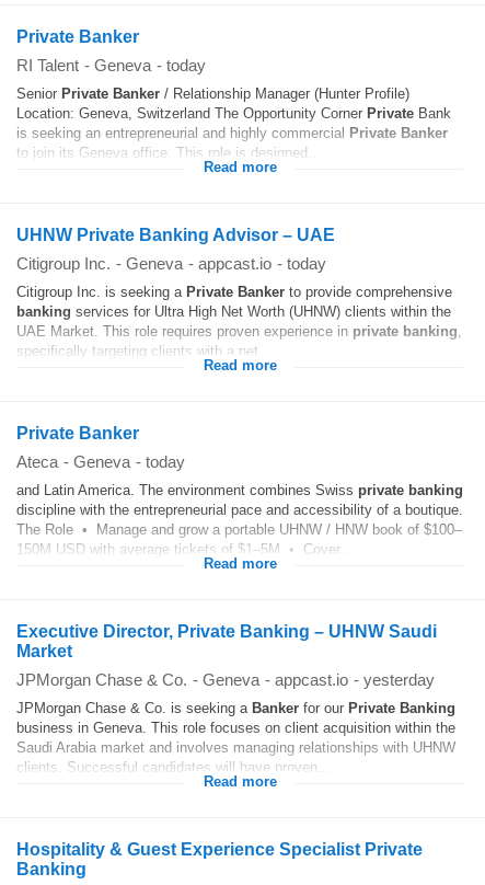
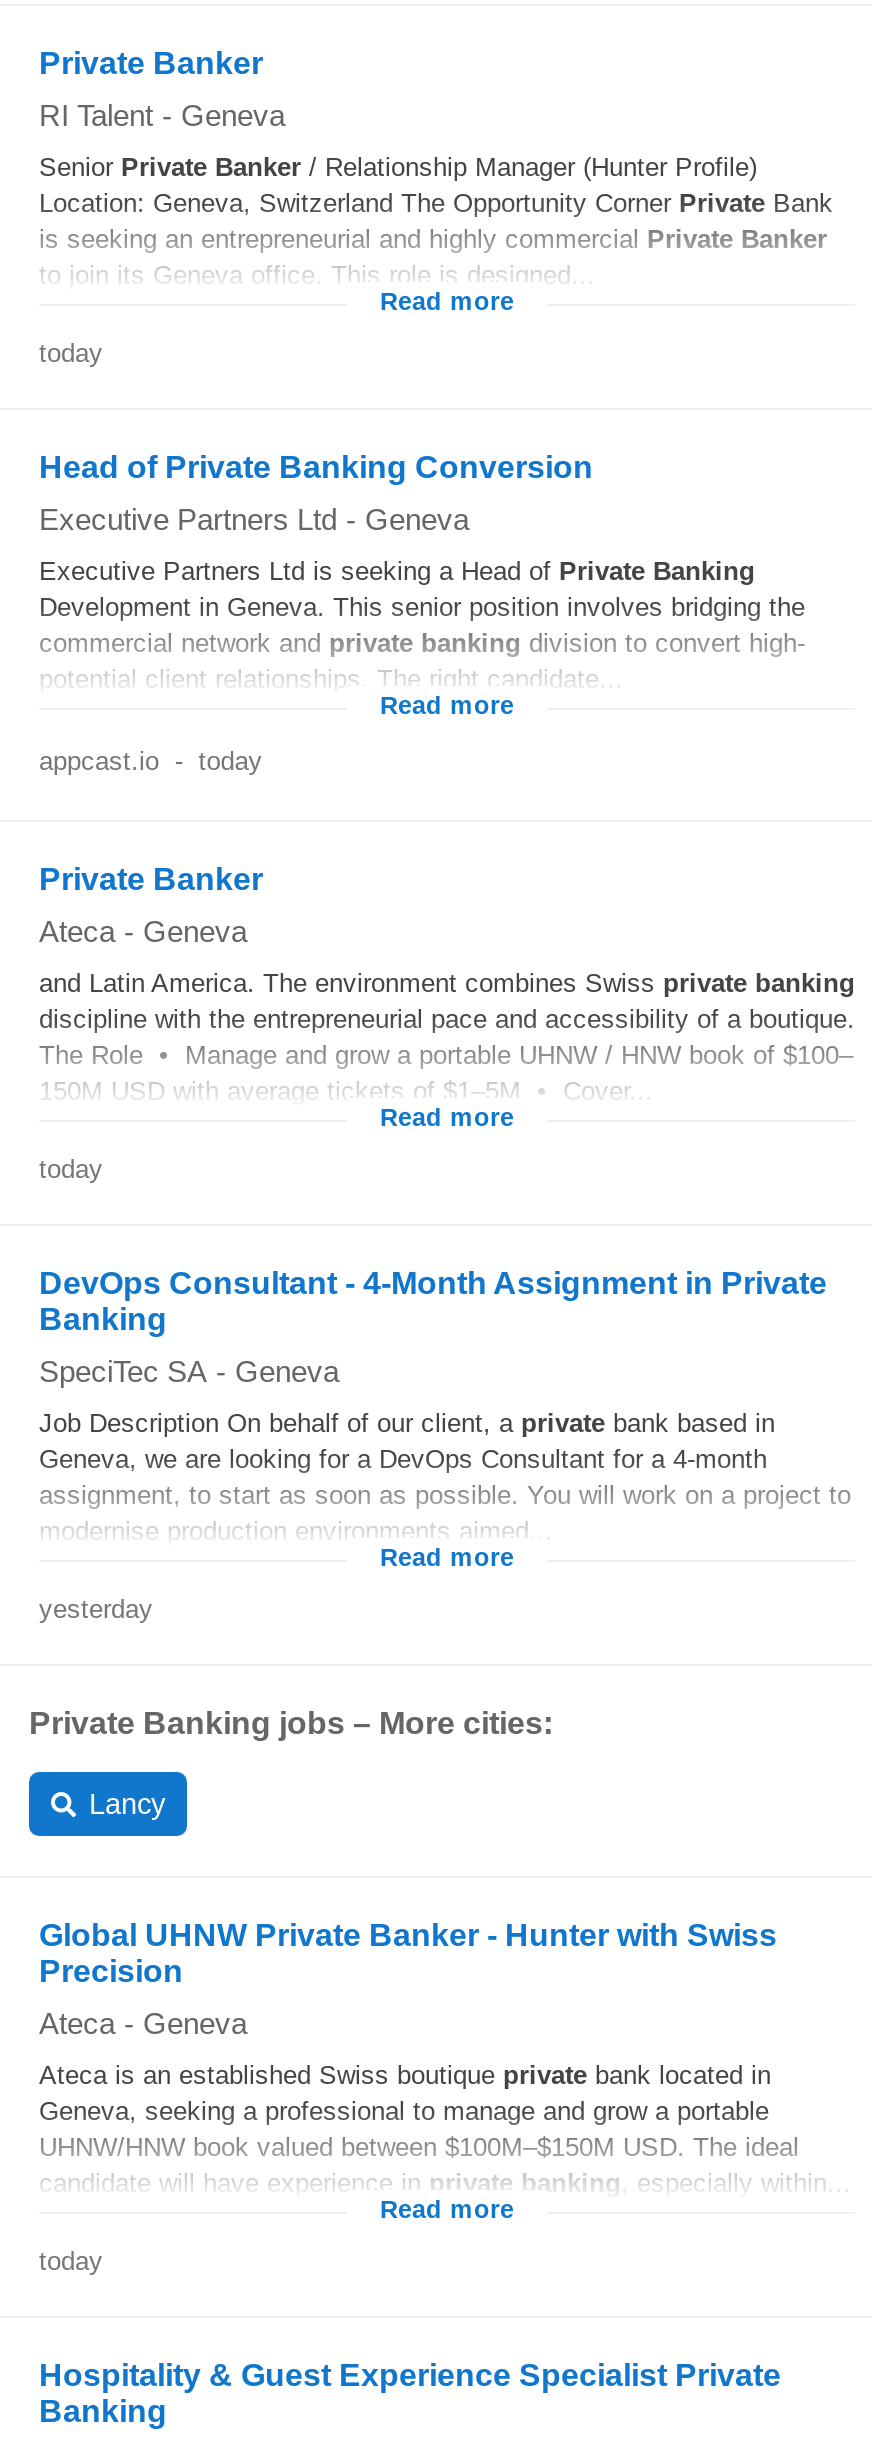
- RI Talent - Geneva - today
+ RI Talent - Geneva

- UHNW Private Banking Advisor – UAE
- Citigroup Inc. - Geneva - appcast.io - today
- Citigroup Inc. is seeking a Private Banker to provide comprehensive
- banking services for Ultra High Net Worth (UHNW) clients within the
- UAE Market. This role requires proven experience in private banking,
- specifically targeting clients with a net...
+ today
+ Head of Private Banking Conversion
+ Executive Partners Ltd - Geneva
+ Executive Partners Ltd is seeking a Head of Private Banking
+ Development in Geneva. This senior position involves bridging the
+ commercial network and private banking division to convert high-
+ potential client relationships. The right candidate...

+ appcast.io - today

- Ateca - Geneva - today
+ Ateca - Geneva

- Executive Director, Private Banking – UHNW Saudi
- Market
- JPMorgan Chase & Co. - Geneva - appcast.io - yesterday
- JPMorgan Chase & Co. is seeking a Banker for our Private Banking
- business in Geneva. This role focuses on client acquisition within the
- Saudi Arabia market and involves managing relationships with UHNW
- clients. Successful candidates will have proven...
+ today
+ DevOps Consultant - 4-Month Assignment in Private
+ Banking
+ SpeciTec SA - Geneva
+ Job Description On behalf of our client, a private bank based in
+ Geneva, we are looking for a DevOps Consultant for a 4-month
+ assignment, to start as soon as possible. You will work on a project to
+ modernise production environments aimed...

+ yesterday
+ Private Banking jobs – More cities:
+ Lancy

+ Global UHNW Private Banker - Hunter with Swiss
+ Precision
+ Ateca - Geneva
+ Ateca is an established Swiss boutique private bank located in
+ Geneva, seeking a professional to manage and grow a portable
+ UHNW/HNW book valued between $100M–$150M USD. The ideal
+ candidate will have experience in private banking, especially within...
+ Read more
+ today
